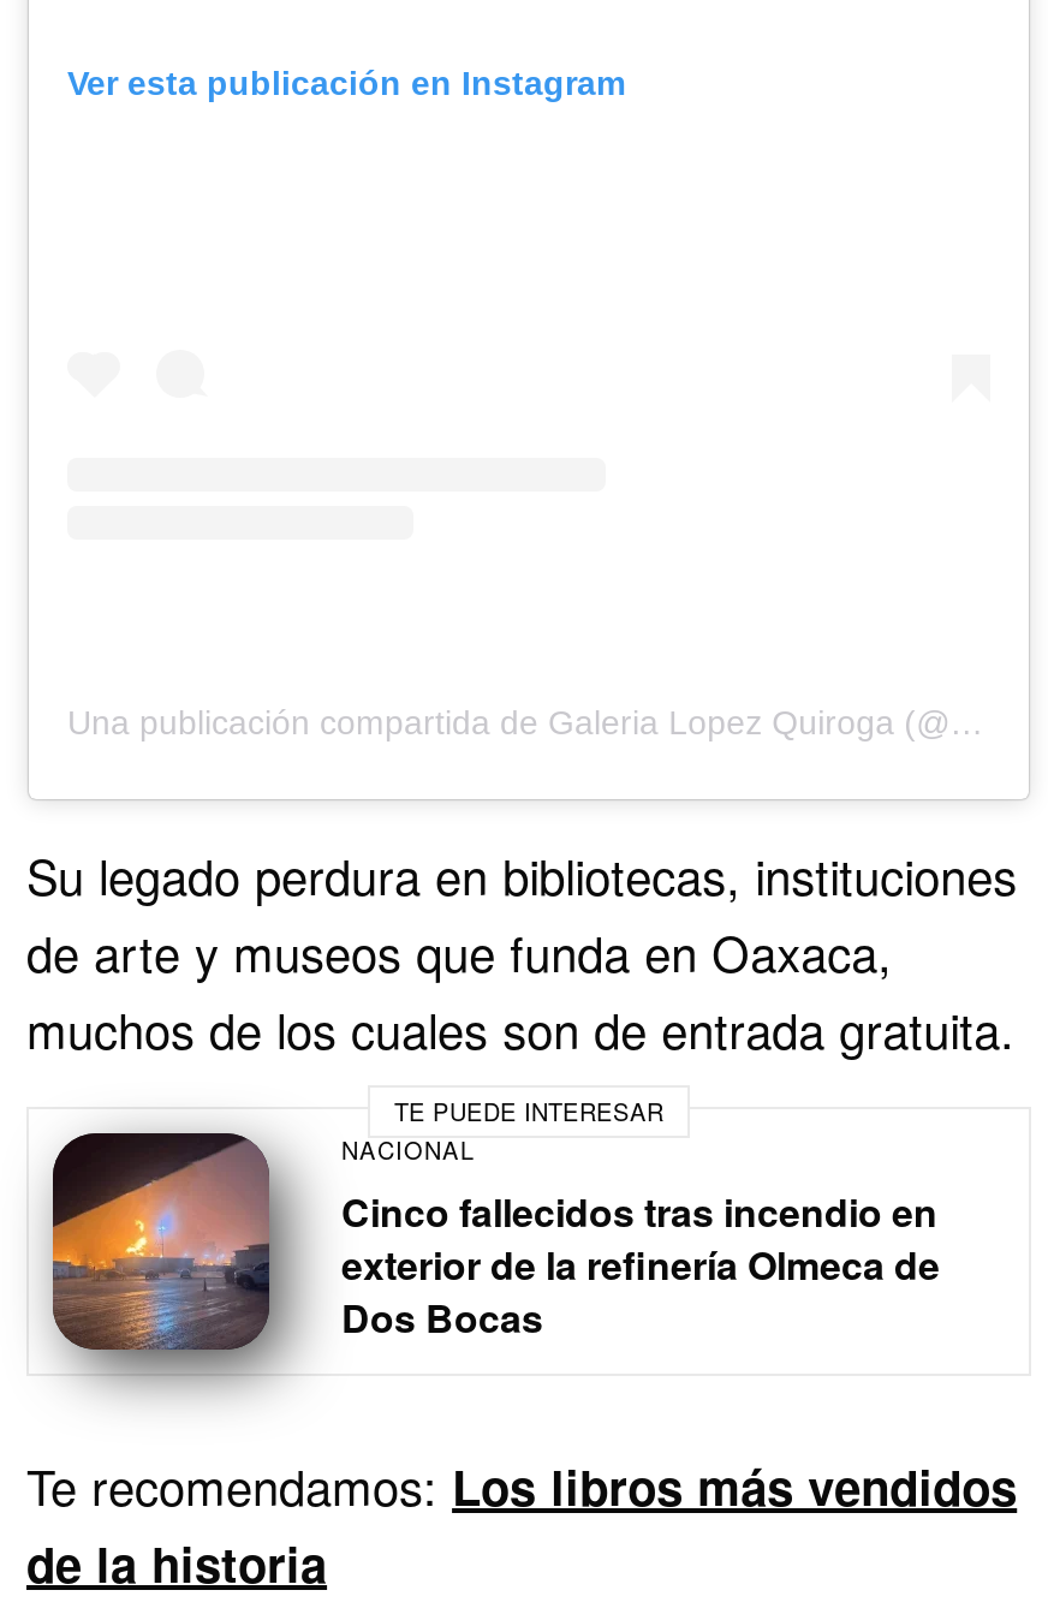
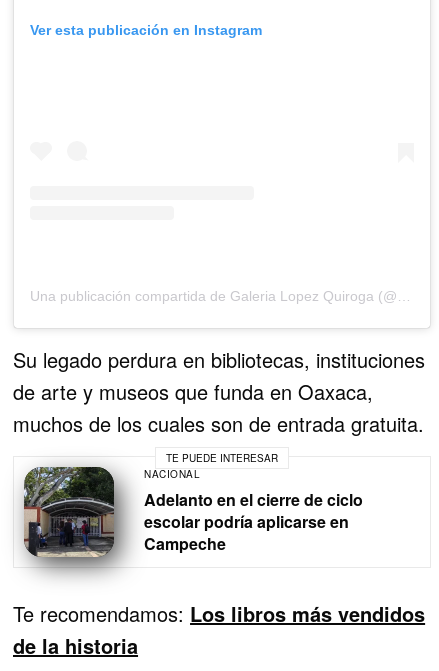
- [image]
- Cinco fallecidos tras incendio en
- exterior de la refinería Olmeca de
- Dos Bocas
+ [image]
+ Adelanto en el cierre de ciclo
+ escolar podría aplicarse en
+ Campeche
